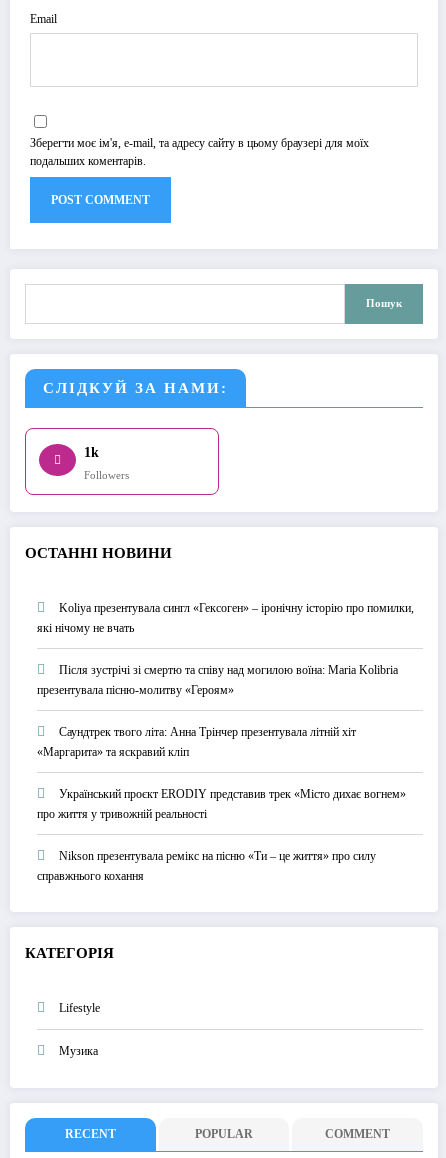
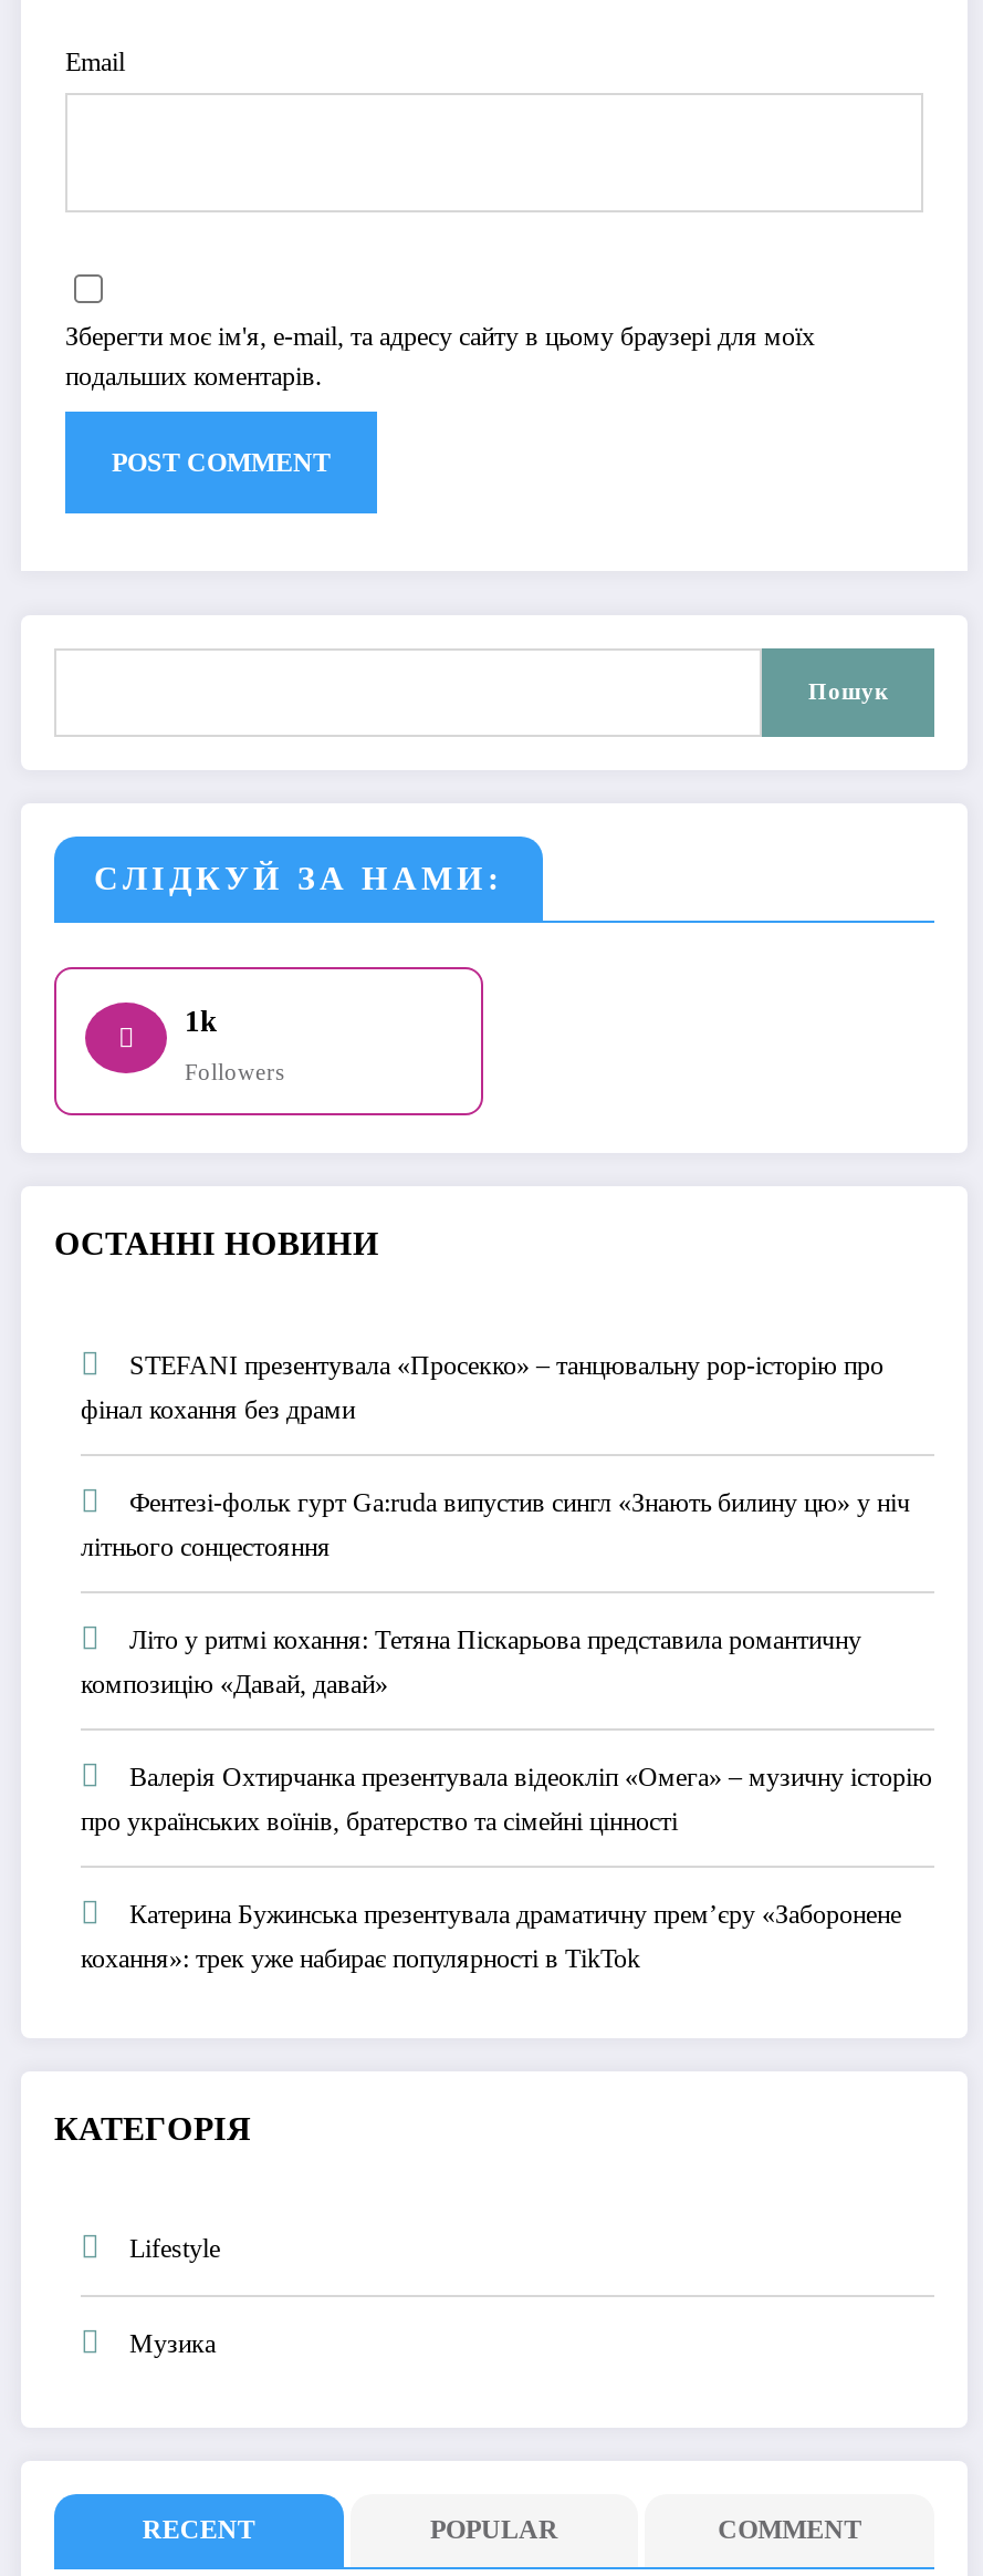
- Koliya презентувала сингл «Гексоген» – іронічну історію про помилки,
- які нічому не вчать
+ STEFANI презентувала «Просекко» – танцювальну pop-історію про
+ фінал кохання без драми

- Після зустрічі зі смертю та співу над могилою воїна: Maria Kolibria
- презентувала пісню-молитву «Героям»
+ Фентезі-фольк гурт Ga:ruda випустив сингл «Знають билину цю» у ніч
+ літнього сонцестояння

- Саундтрек твого літа: Анна Трінчер презентувала літній хіт
- «Маргарита» та яскравий кліп
+ Літо у ритмі кохання: Тетяна Піскарьова представила романтичну
+ композицію «Давай, давай»

- Український проєкт ERODIY представив трек «Місто дихає вогнем»
- про життя у тривожній реальності
+ Валерія Охтирчанка презентувала відеокліп «Омега» – музичну історію
+ про українських воїнів, братерство та сімейні цінності

- Nikson презентувала ремікс на пісню «Ти – це життя» про силу
- справжнього кохання
+ Катерина Бужинська презентувала драматичну прем’єру «Заборонене
+ кохання»: трек уже набирає популярності в TikTok
